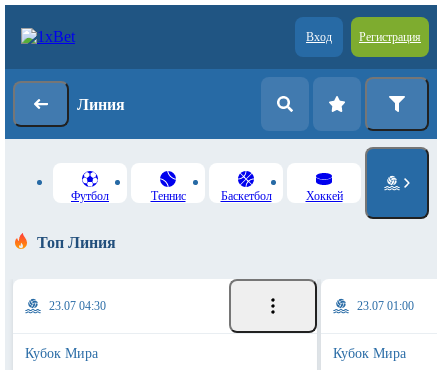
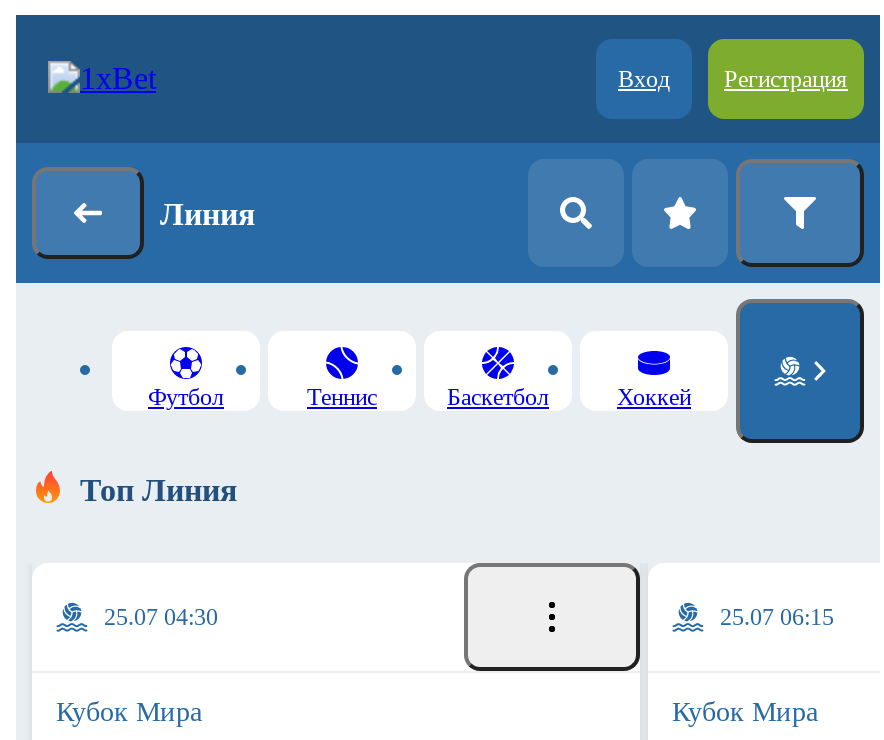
- 23.07 04:30
+ 25.07 04:30

- 23.07 01:00
+ 25.07 06:15
